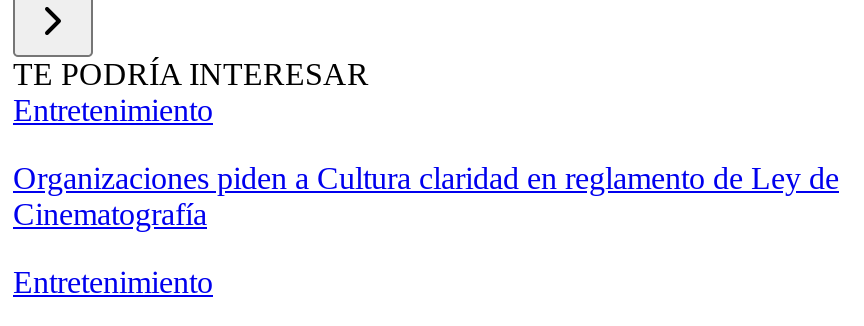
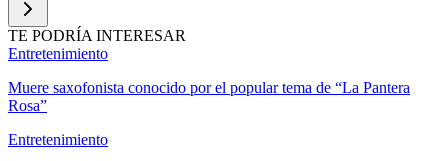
- Organizaciones piden a Cultura claridad en reglamento de Ley de
- Cinematografía
+ Muere saxofonista conocido por el popular tema de “La Pantera
+ Rosa”
